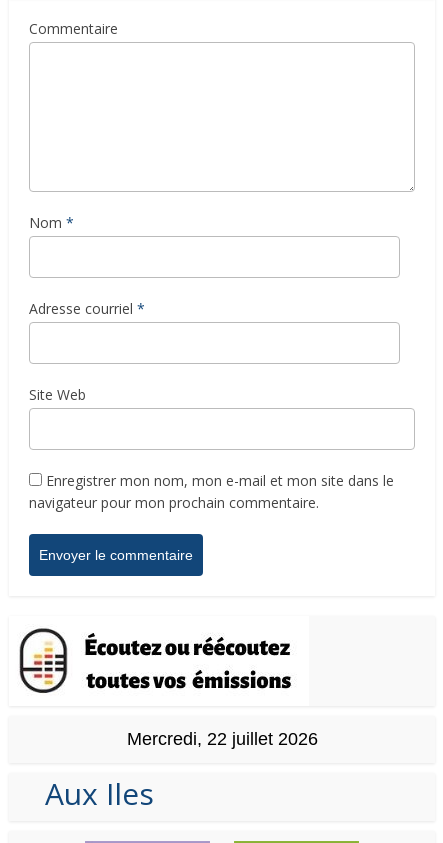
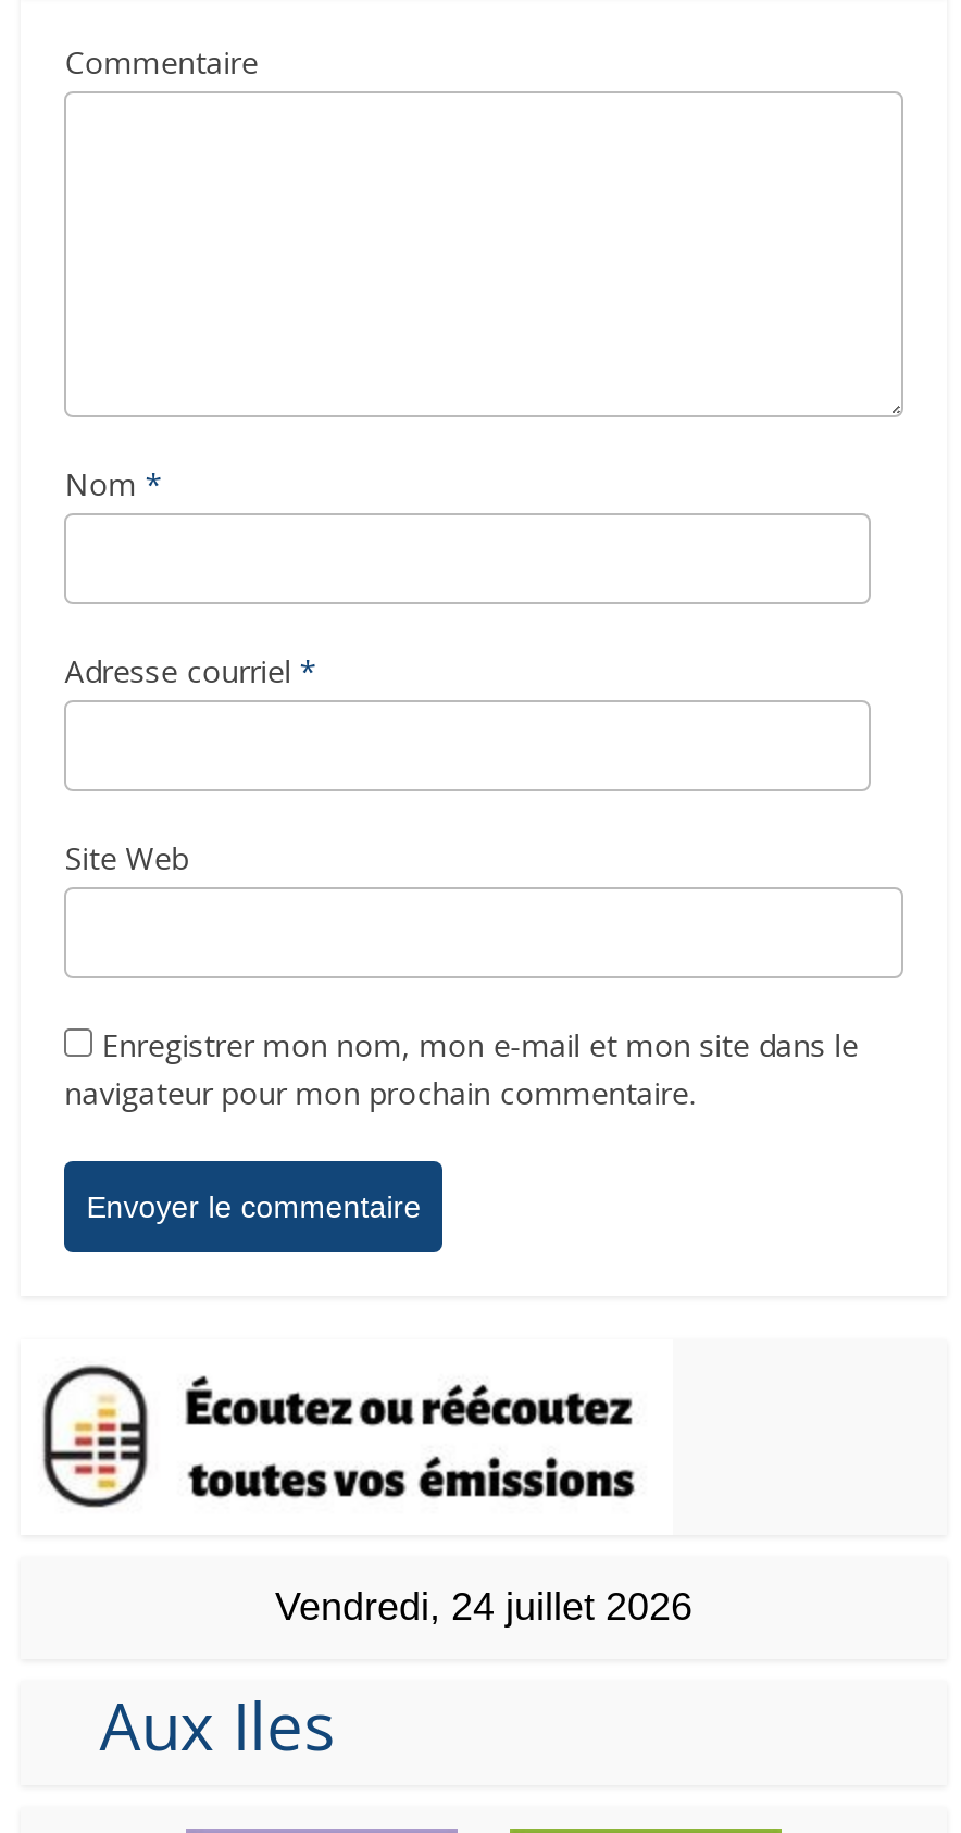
- Mercredi, 22 juillet 2026
+ Vendredi, 24 juillet 2026
